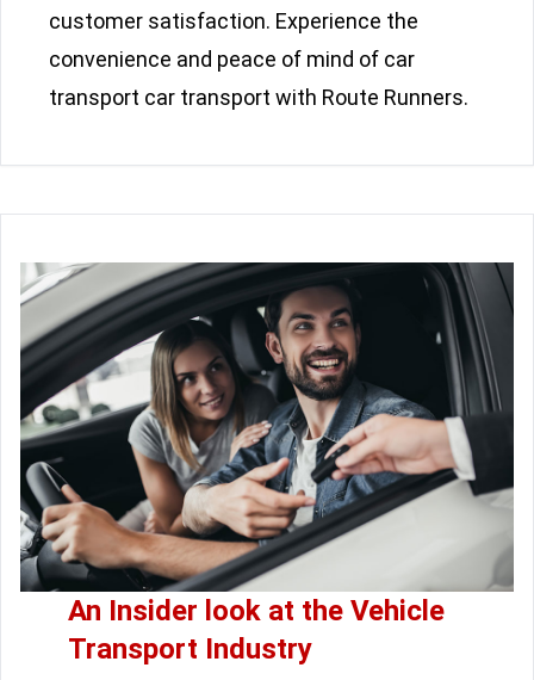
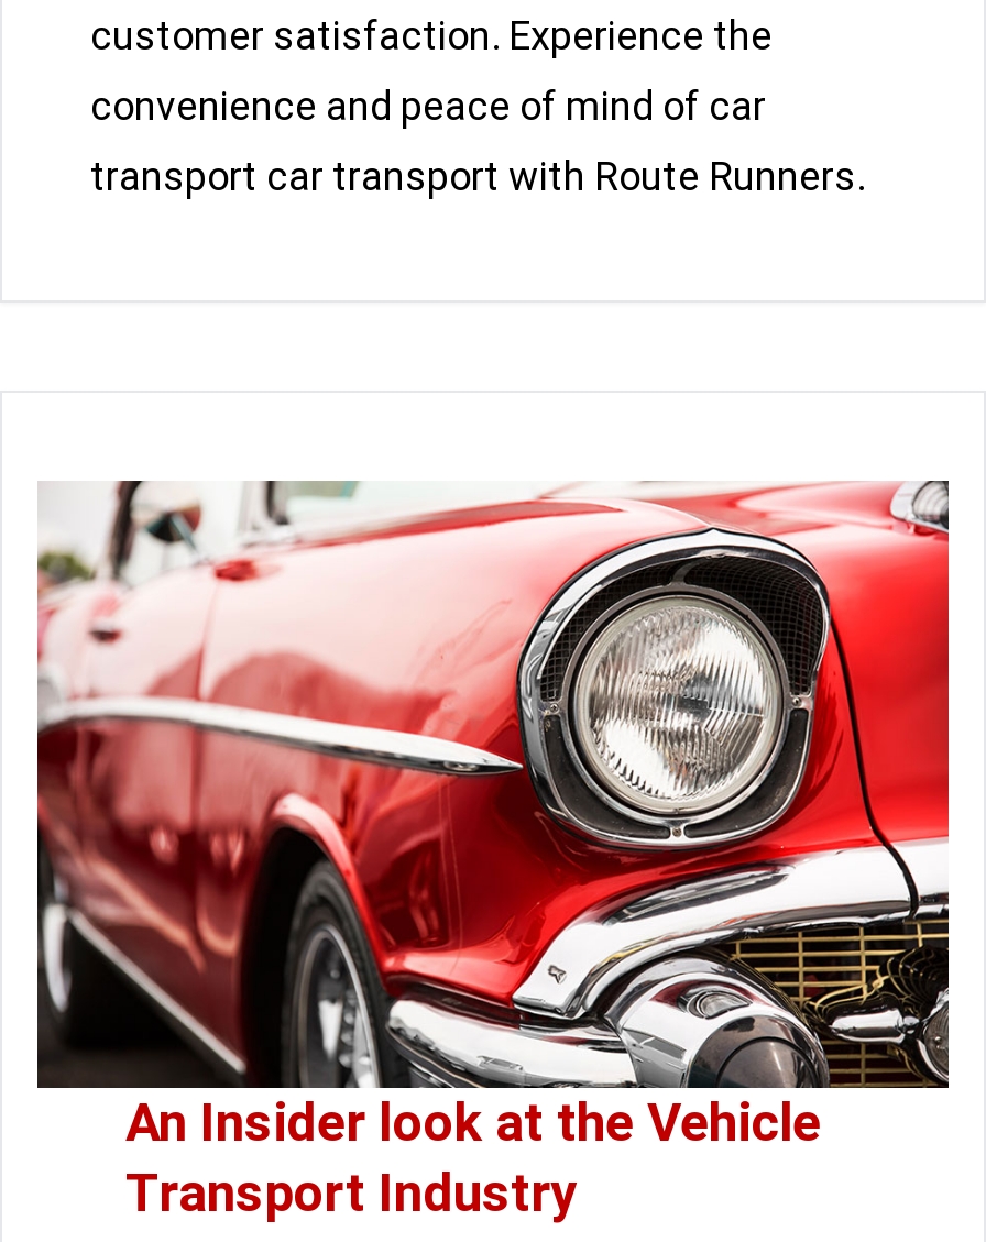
- [image]
+ [image]
